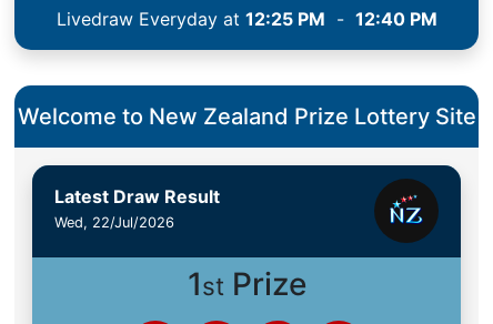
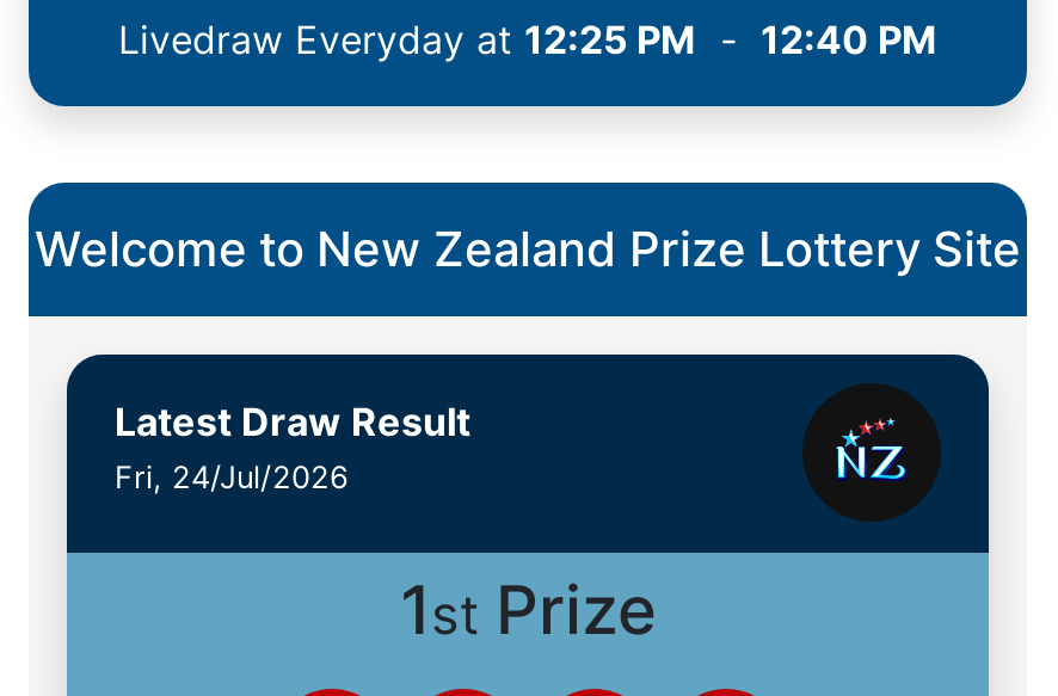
- Wed, 22/Jul/2026
+ Fri, 24/Jul/2026
